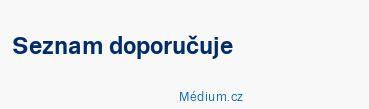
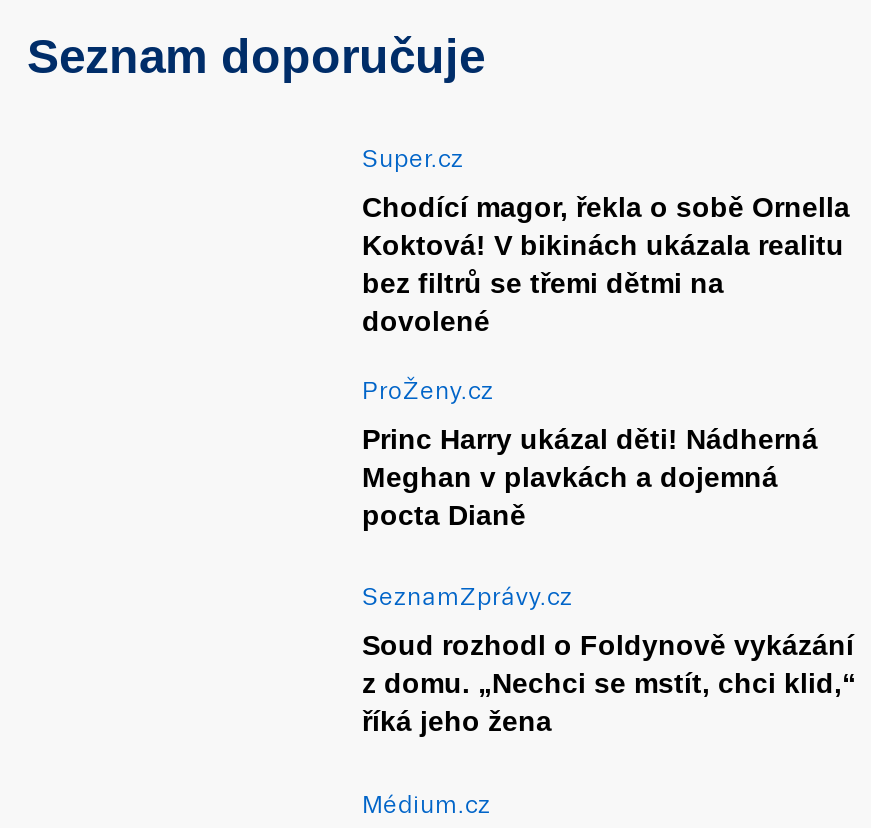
+ Super.cz
+ Chodící magor, řekla o sobě Ornella
+ Koktová! V bikinách ukázala realitu
+ bez filtrů se třemi dětmi na
+ dovolené
+ ProŽeny.cz
+ Princ Harry ukázal děti! Nádherná
+ Meghan v plavkách a dojemná
+ pocta Dianě
+ SeznamZprávy.cz
+ Soud rozhodl o Foldynově vykázání
+ z domu. „Nechci se mstít, chci klid,“
+ říká jeho žena
